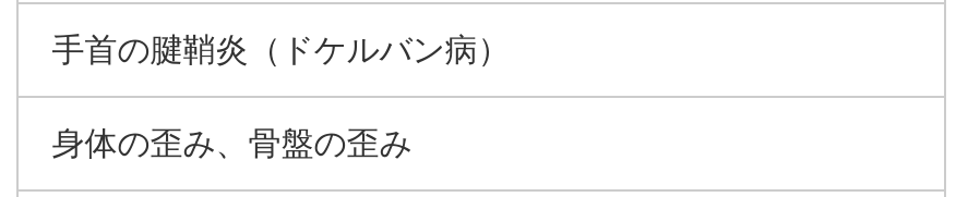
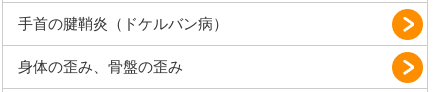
+ [image]

+ [image]
